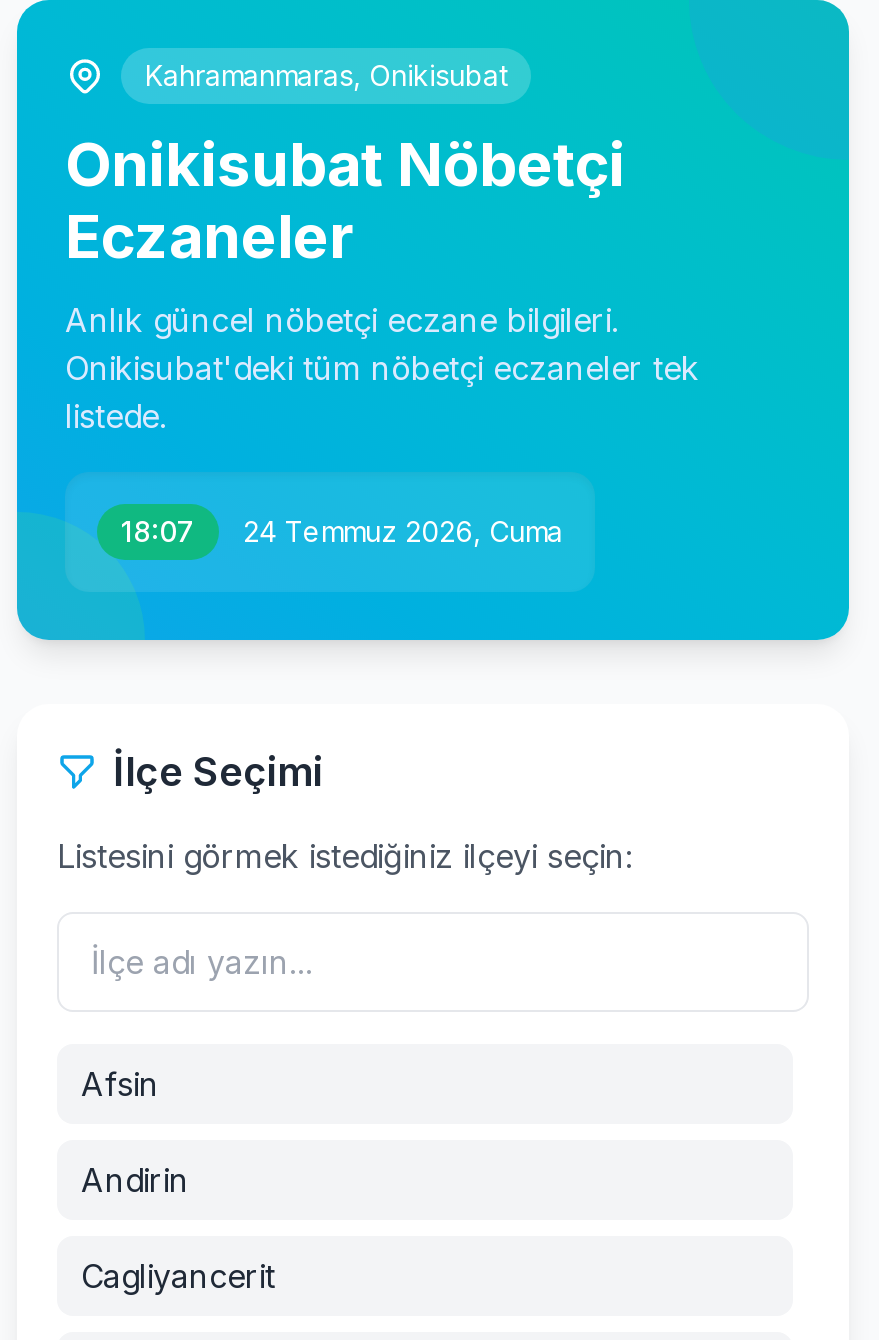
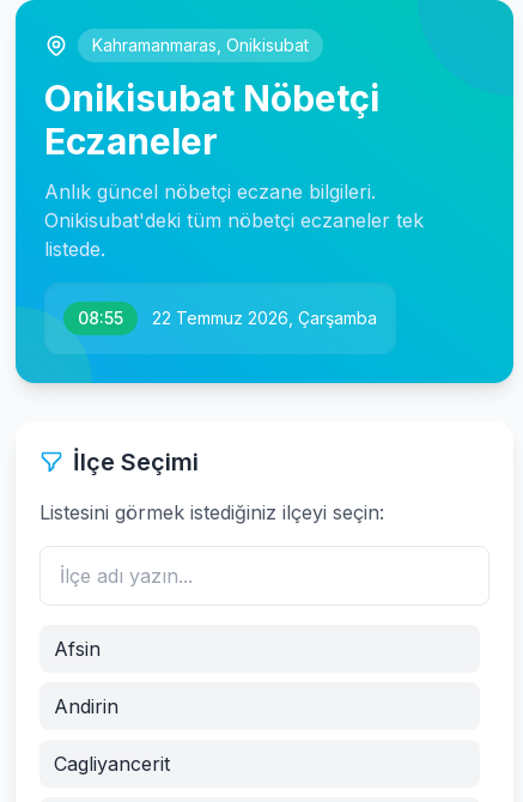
- 18:07
+ 08:55

- 24 Temmuz 2026, Cuma
+ 22 Temmuz 2026, Çarşamba
